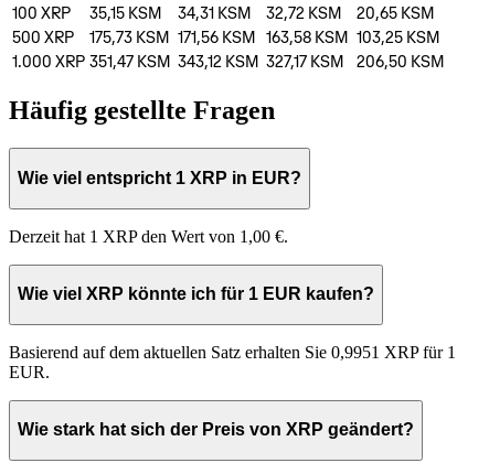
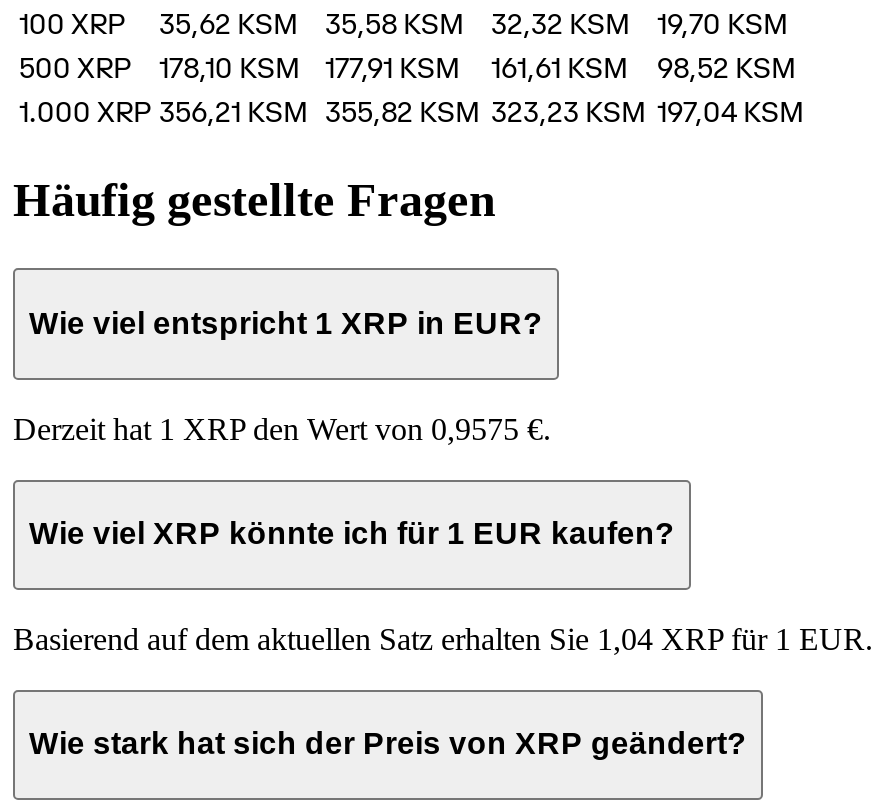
- 35,15 KSM
+ 35,62 KSM

- 34,31 KSM
+ 35,58 KSM

- 32,72 KSM
+ 32,32 KSM

- 20,65 KSM
+ 19,70 KSM

- 175,73 KSM 171,56 KSM 163,58 KSM 103,25 KSM
- 1.000 XRP 351,47 KSM 343,12 KSM 327,17 KSM
- 206,50 KSM
+ 178,10 KSM
+ 177,91 KSM
+ 161,61 KSM
+ 98,52 KSM
+ 1.000 XRP 356,21 KSM 355,82 KSM 323,23 KSM 197,04 KSM

- Derzeit hat 1 XRP den Wert von 1,00 €.
+ Derzeit hat 1 XRP den Wert von 0,9575 €.

- Basierend auf dem aktuellen Satz erhalten Sie 0,9951 XRP für 1
- EUR.
+ Basierend auf dem aktuellen Satz erhalten Sie 1,04 XRP für 1 EUR.
